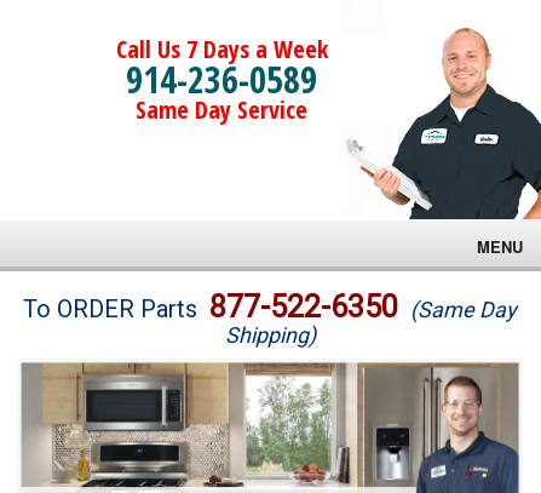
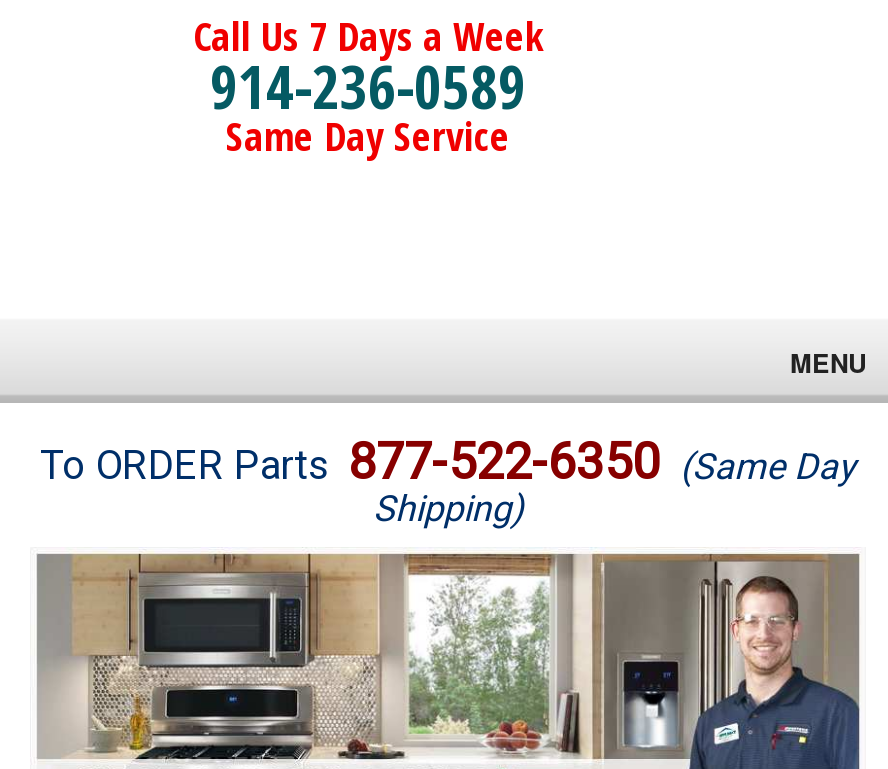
- [image]
